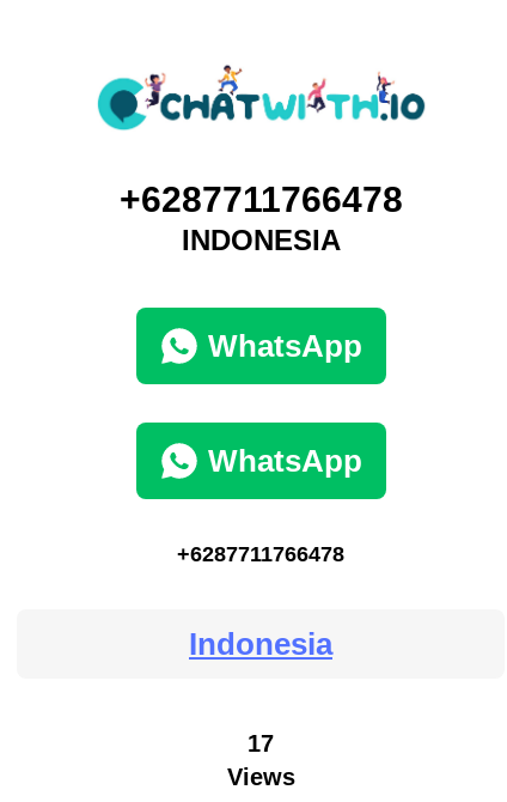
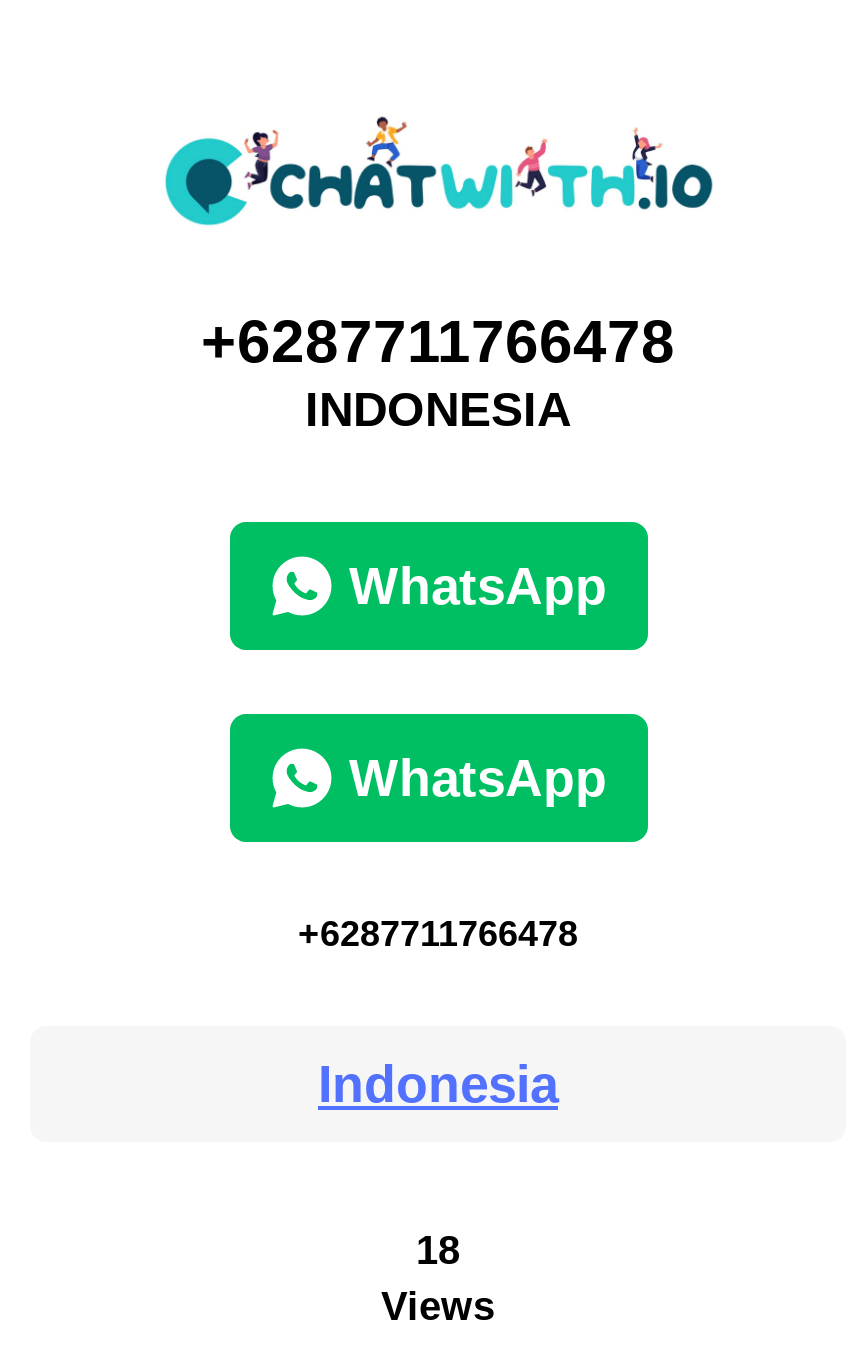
- 17
+ 18
